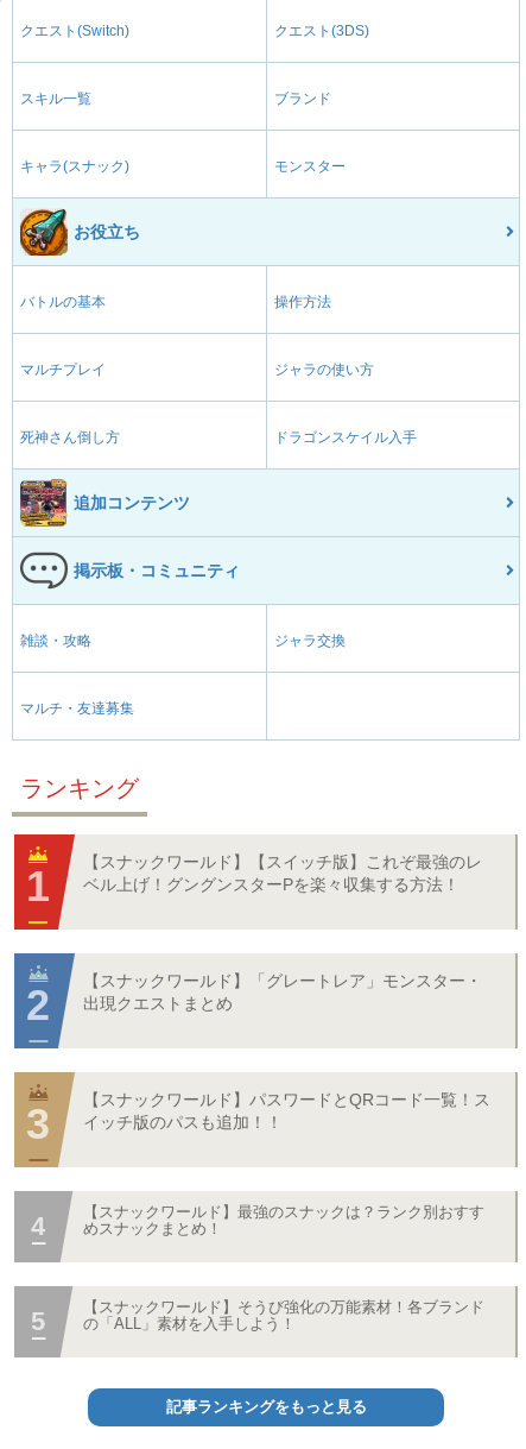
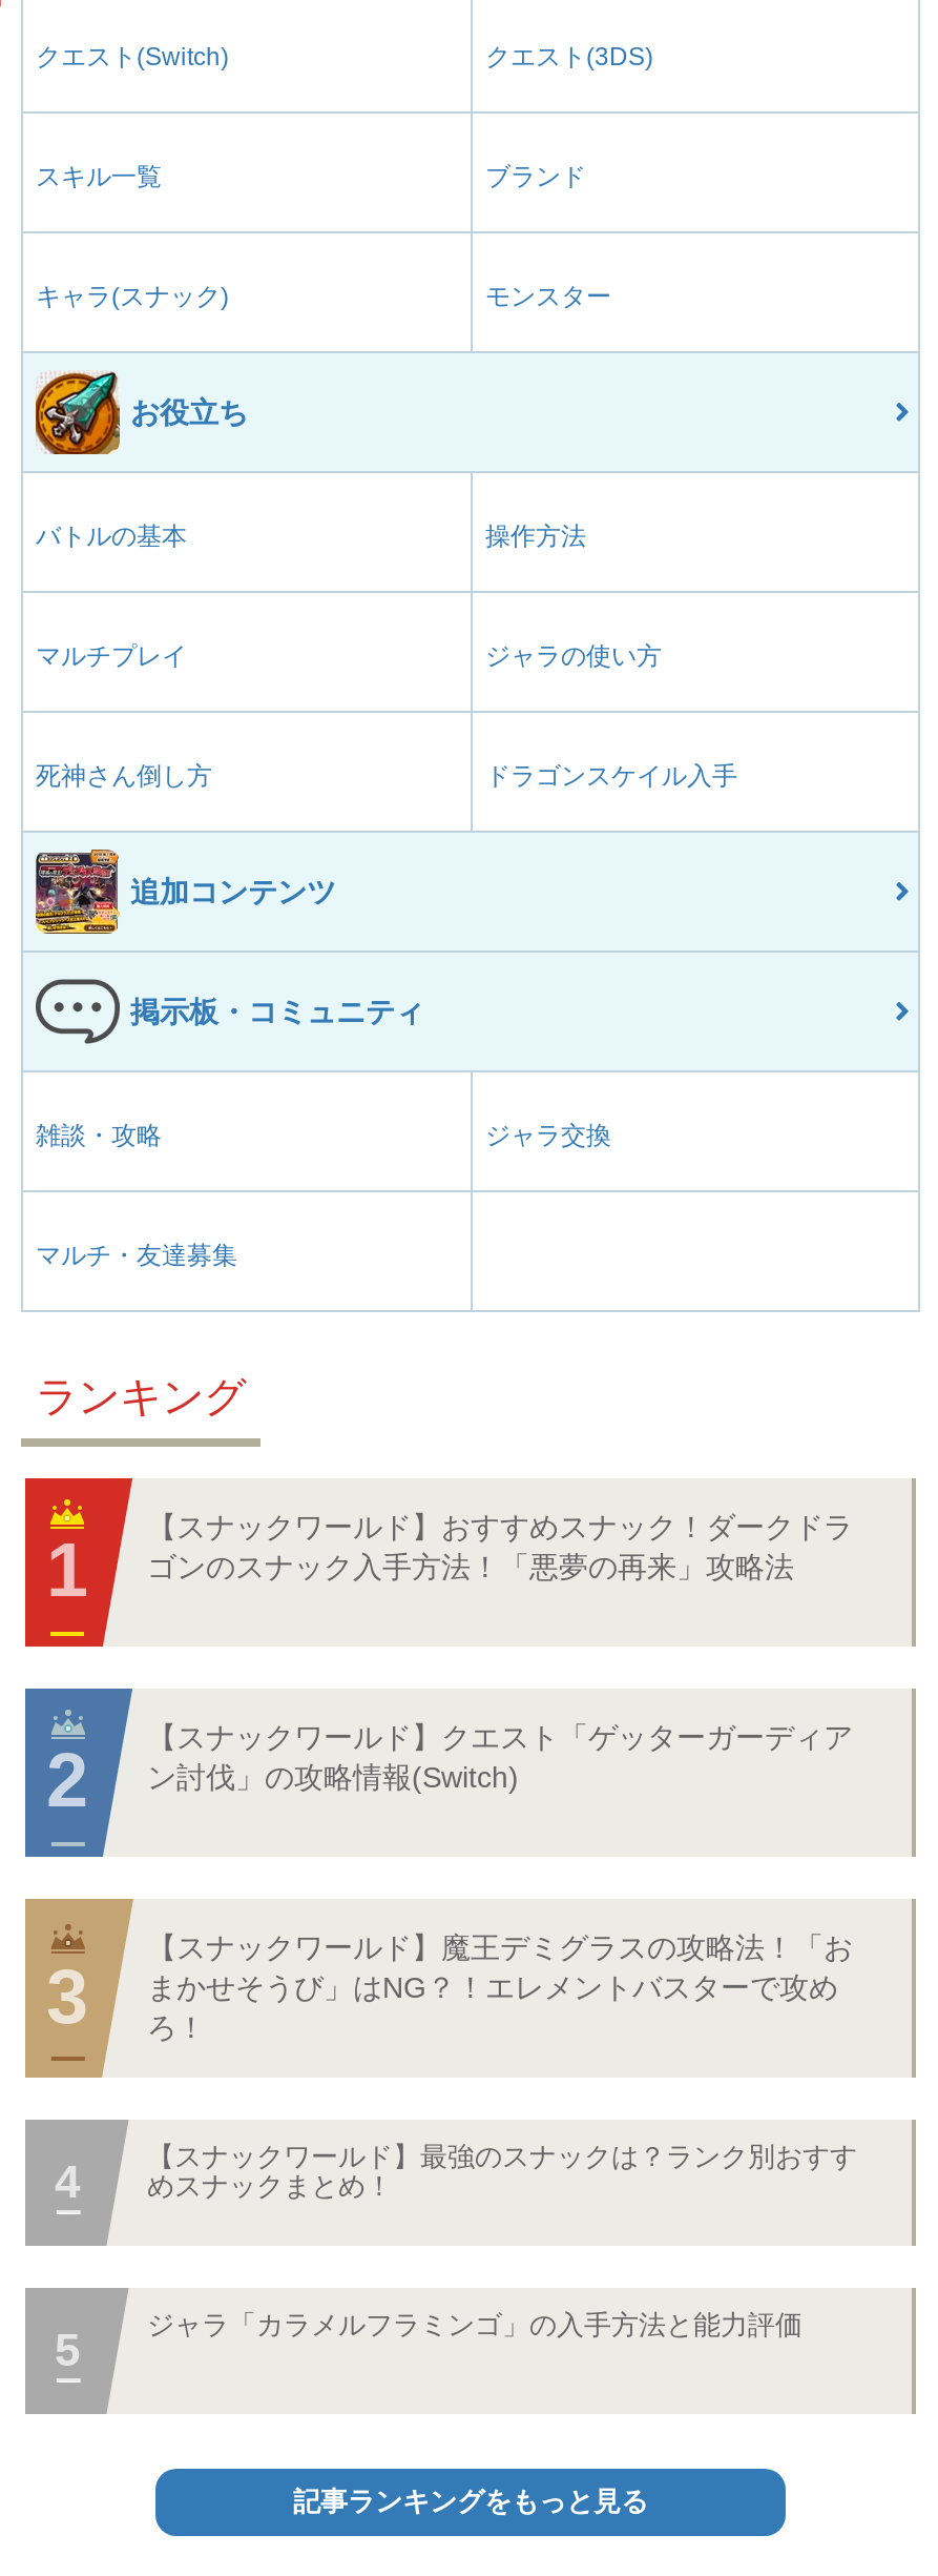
- 【スナックワールド】【スイッチ版】これぞ最強のレ
- ベル上げ！グングンスターPを楽々収集する方法！
+ 【スナックワールド】おすすめスナック！ダークドラ
+ ゴンのスナック入手方法！「悪夢の再来」攻略法

- 【スナックワールド】「グレートレア」モンスター・
- 出現クエストまとめ
+ 【スナックワールド】クエスト「ゲッターガーディア
+ ン討伐」の攻略情報(Switch)

- 【スナックワールド】パスワードとQRコード一覧！ス
- イッチ版のパスも追加！！
+ 【スナックワールド】魔王デミグラスの攻略法！「お
+ まかせそうび」はNG？！エレメントバスターで攻め
+ ろ！

- 【スナックワールド】そうび強化の万能素材！各ブランド
- の「ALL」素材を入手しよう！
+ ジャラ「カラメルフラミンゴ」の入手方法と能力評価
